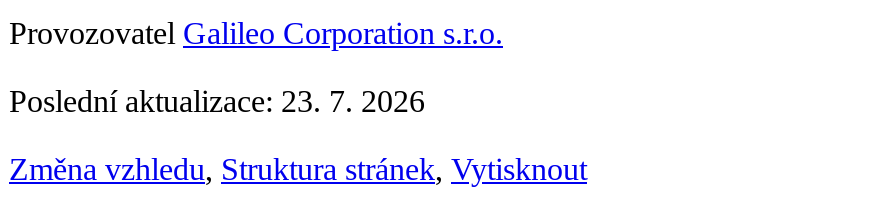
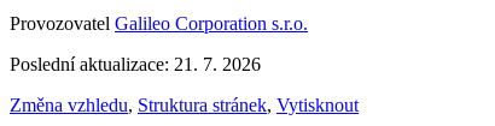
- Poslední aktualizace: 23. 7. 2026
+ Poslední aktualizace: 21. 7. 2026
